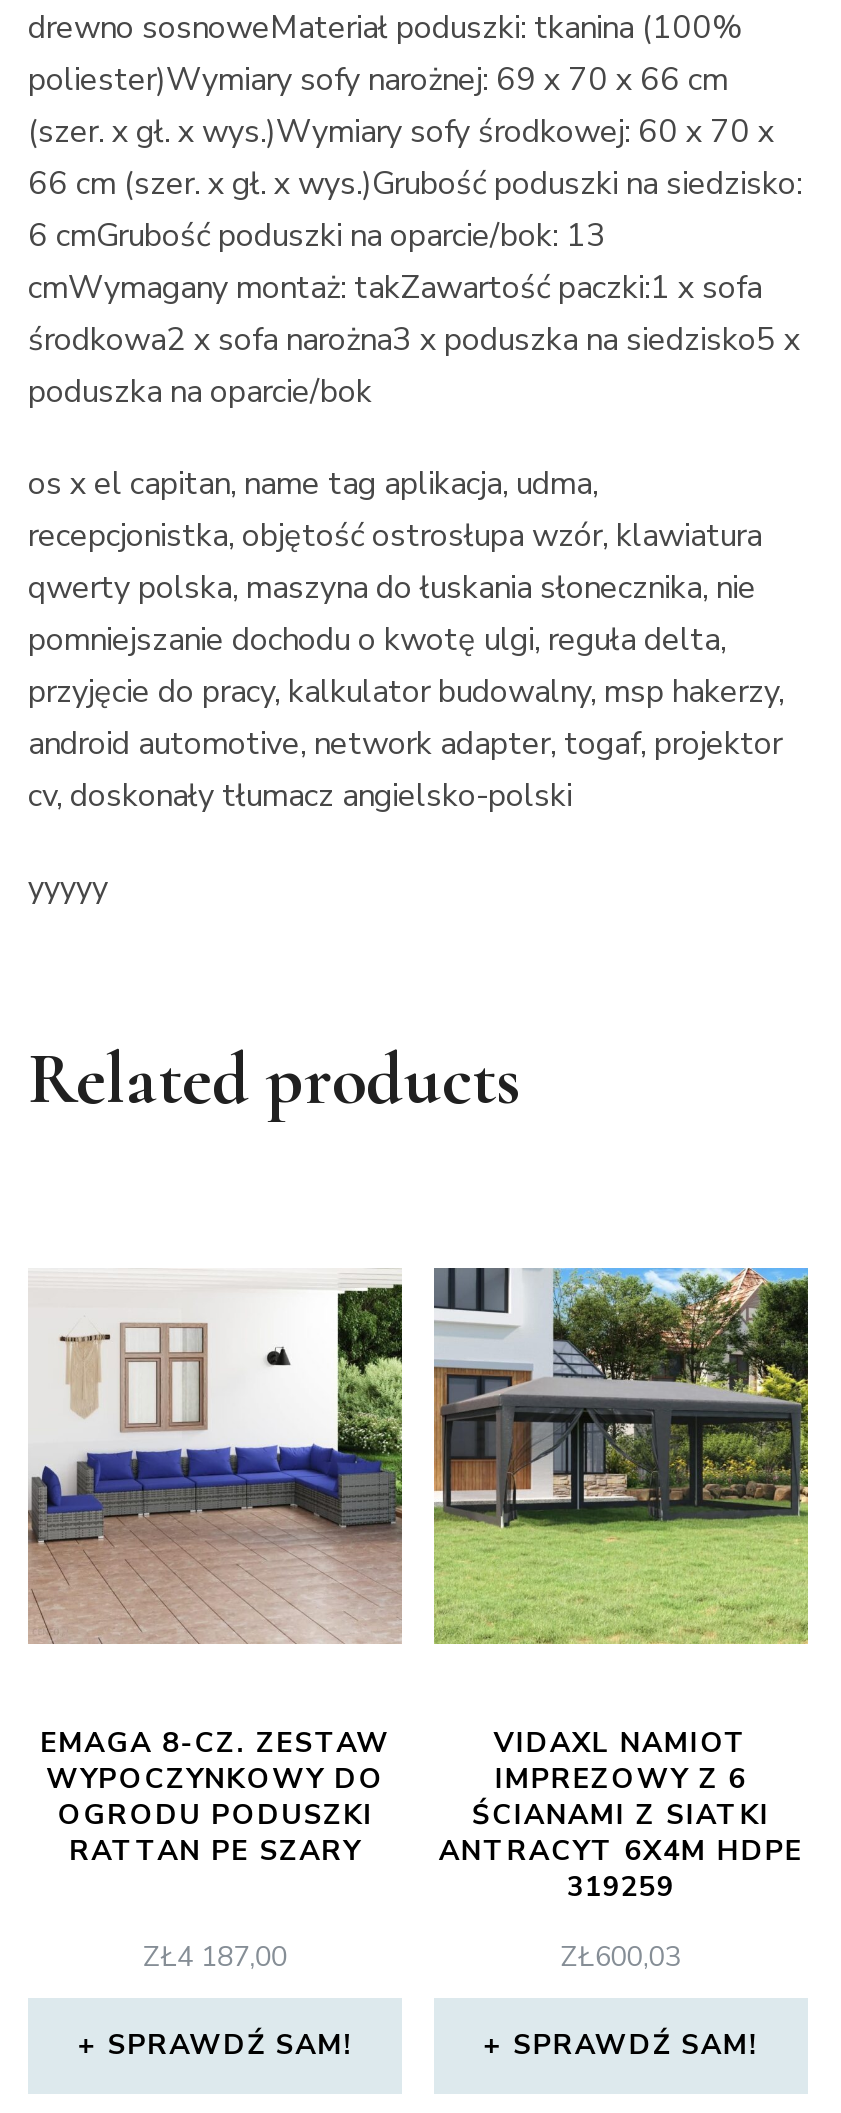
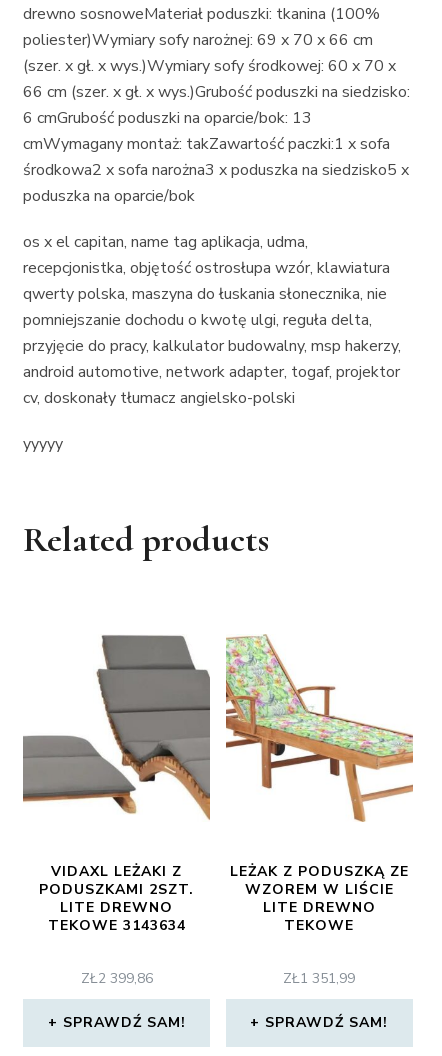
- [image]
- EMAGA 8-CZ. ZESTAW
- WYPOCZYNKOWY DO
- OGRODU PODUSZKI
- RATTAN PE SZARY
+ [image]
+ VIDAXL LEŻAKI Z
+ PODUSZKAMI 2SZT.
+ LITE DREWNO
+ TEKOWE 3143634

- [image]
- VIDAXL NAMIOT
- IMPREZOWY Z 6
- ŚCIANAMI Z SIATKI
- ANTRACYT 6X4M HDPE
- 319259
+ [image]
+ LEŻAK Z PODUSZKĄ ZE
+ WZOREM W LIŚCIE
+ LITE DREWNO
+ TEKOWE

- ZŁ4 187,00
+ ZŁ2 399,86

- ZŁ600,03
+ ZŁ1 351,99
